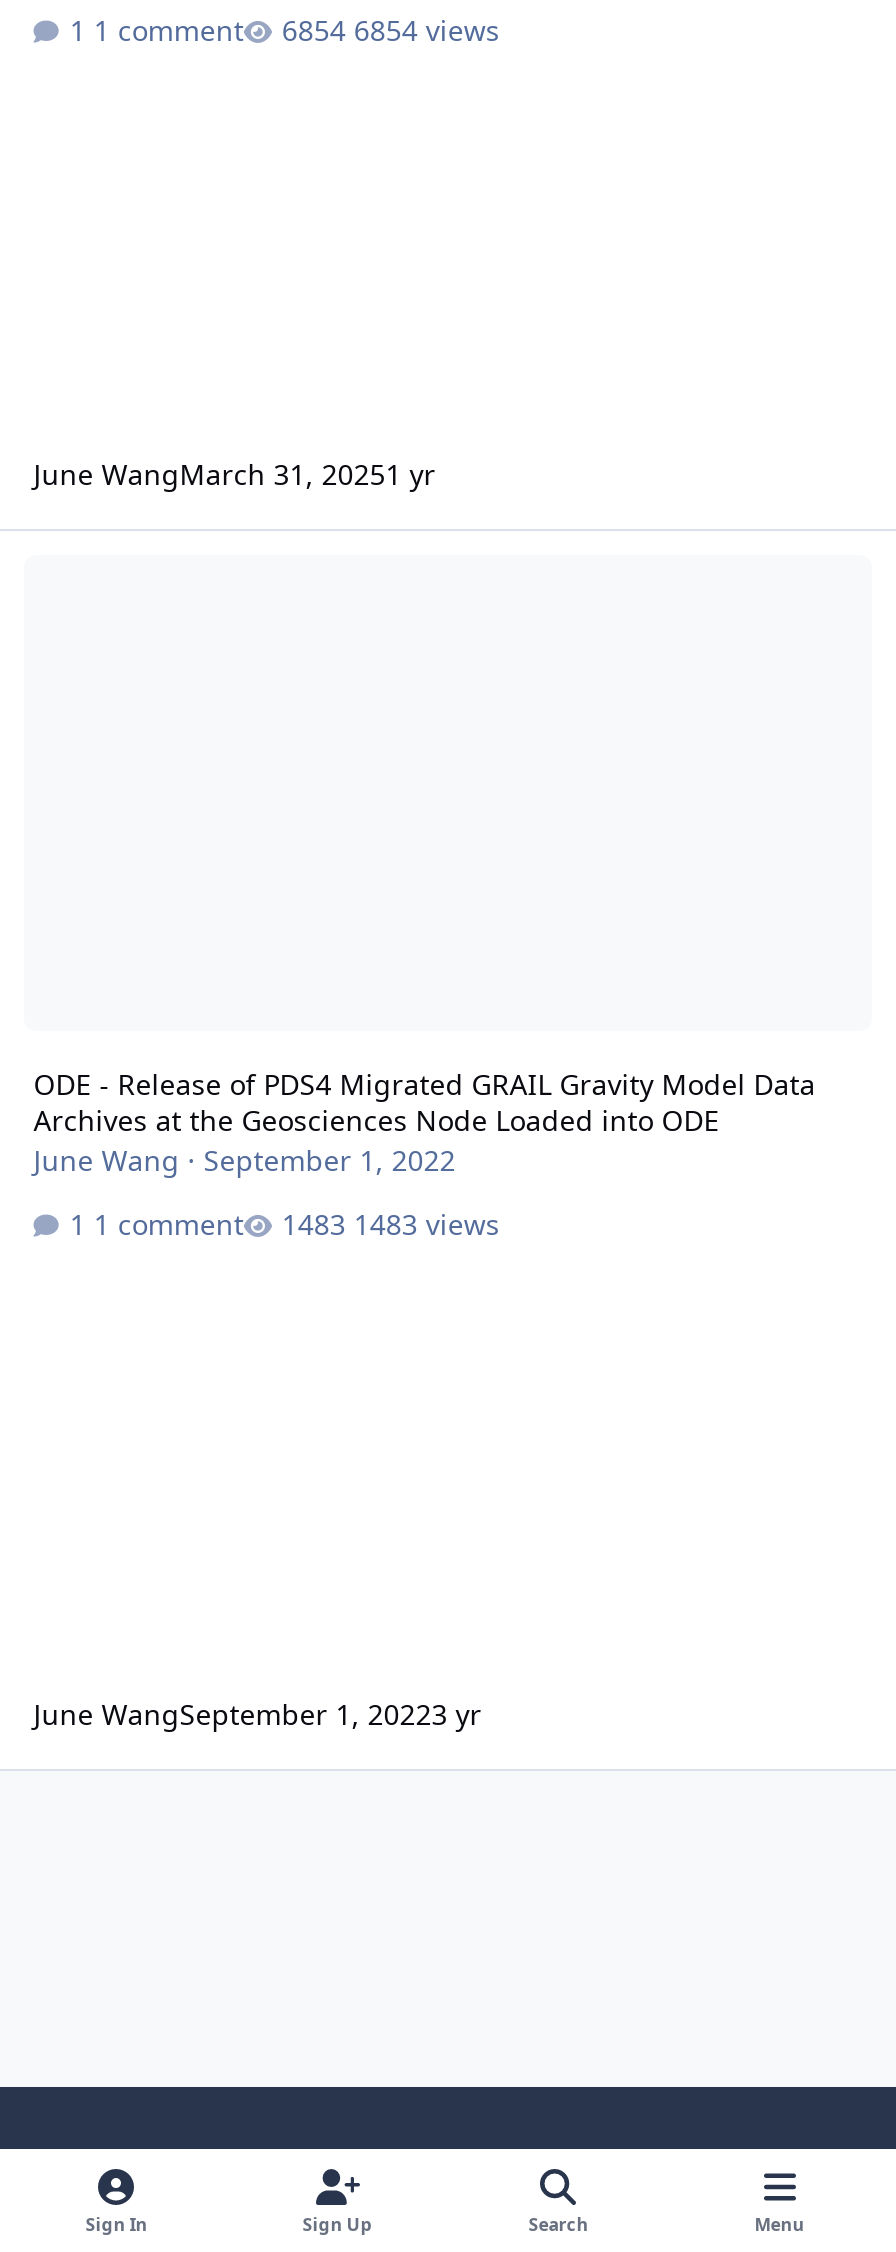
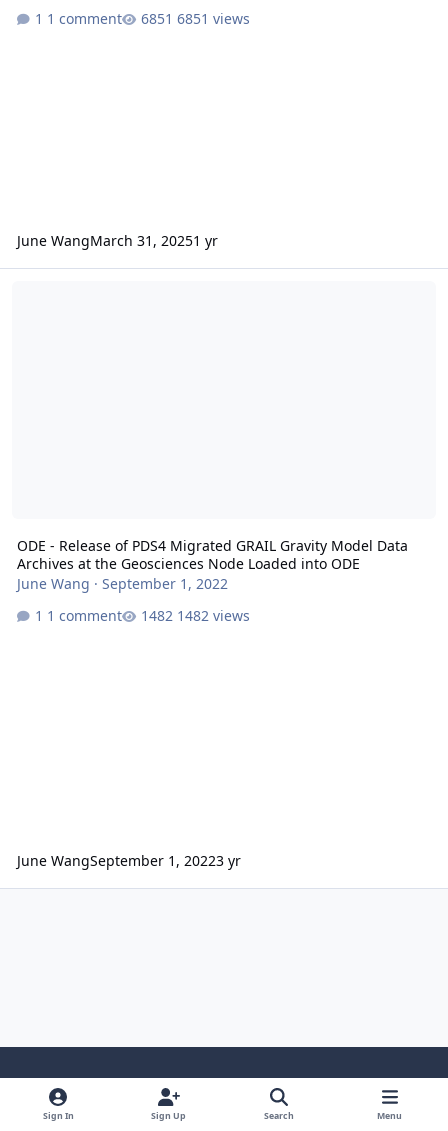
- 6854 views
+ 6851 views

- 1483 views
+ 1482 views
